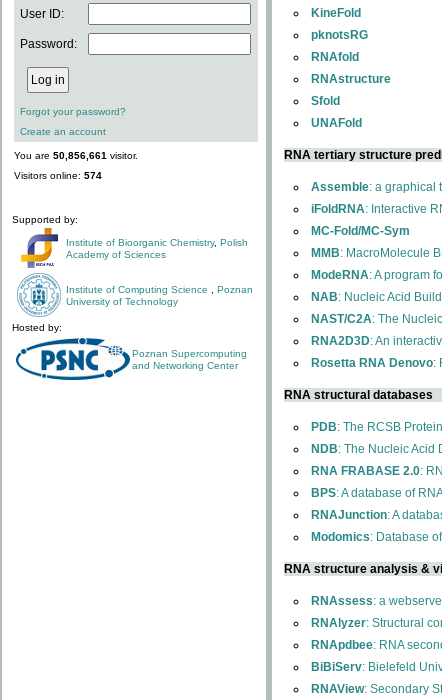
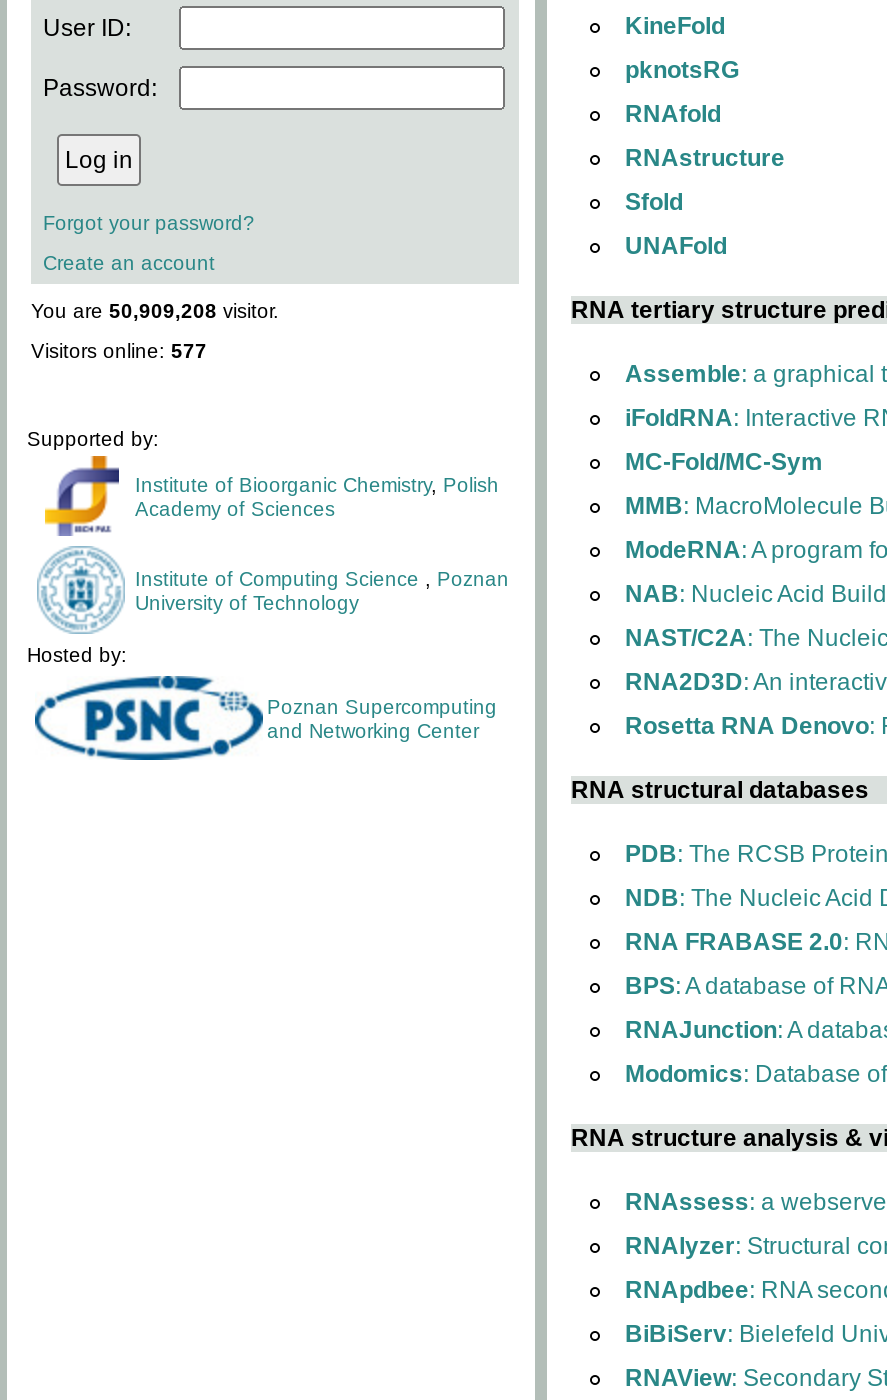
- You are 50,856,661 visitor.
+ You are 50,909,208 visitor.

- Visitors online: 574
+ Visitors online: 577
